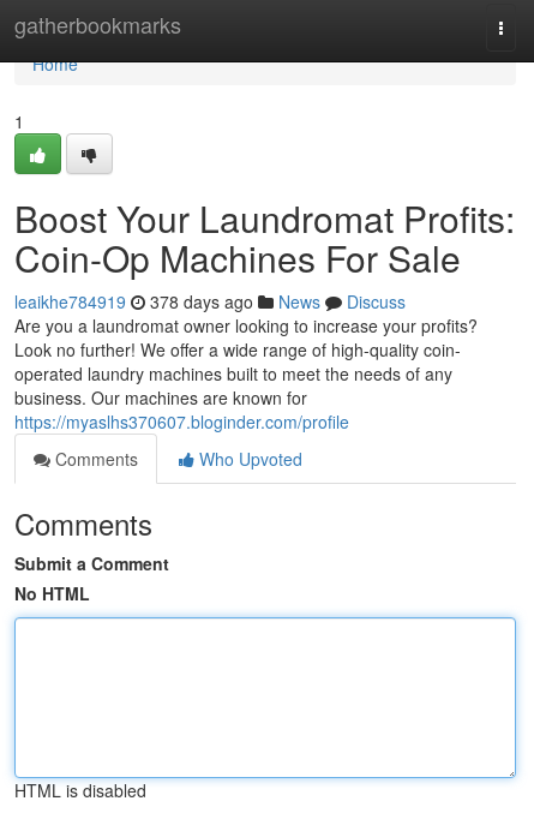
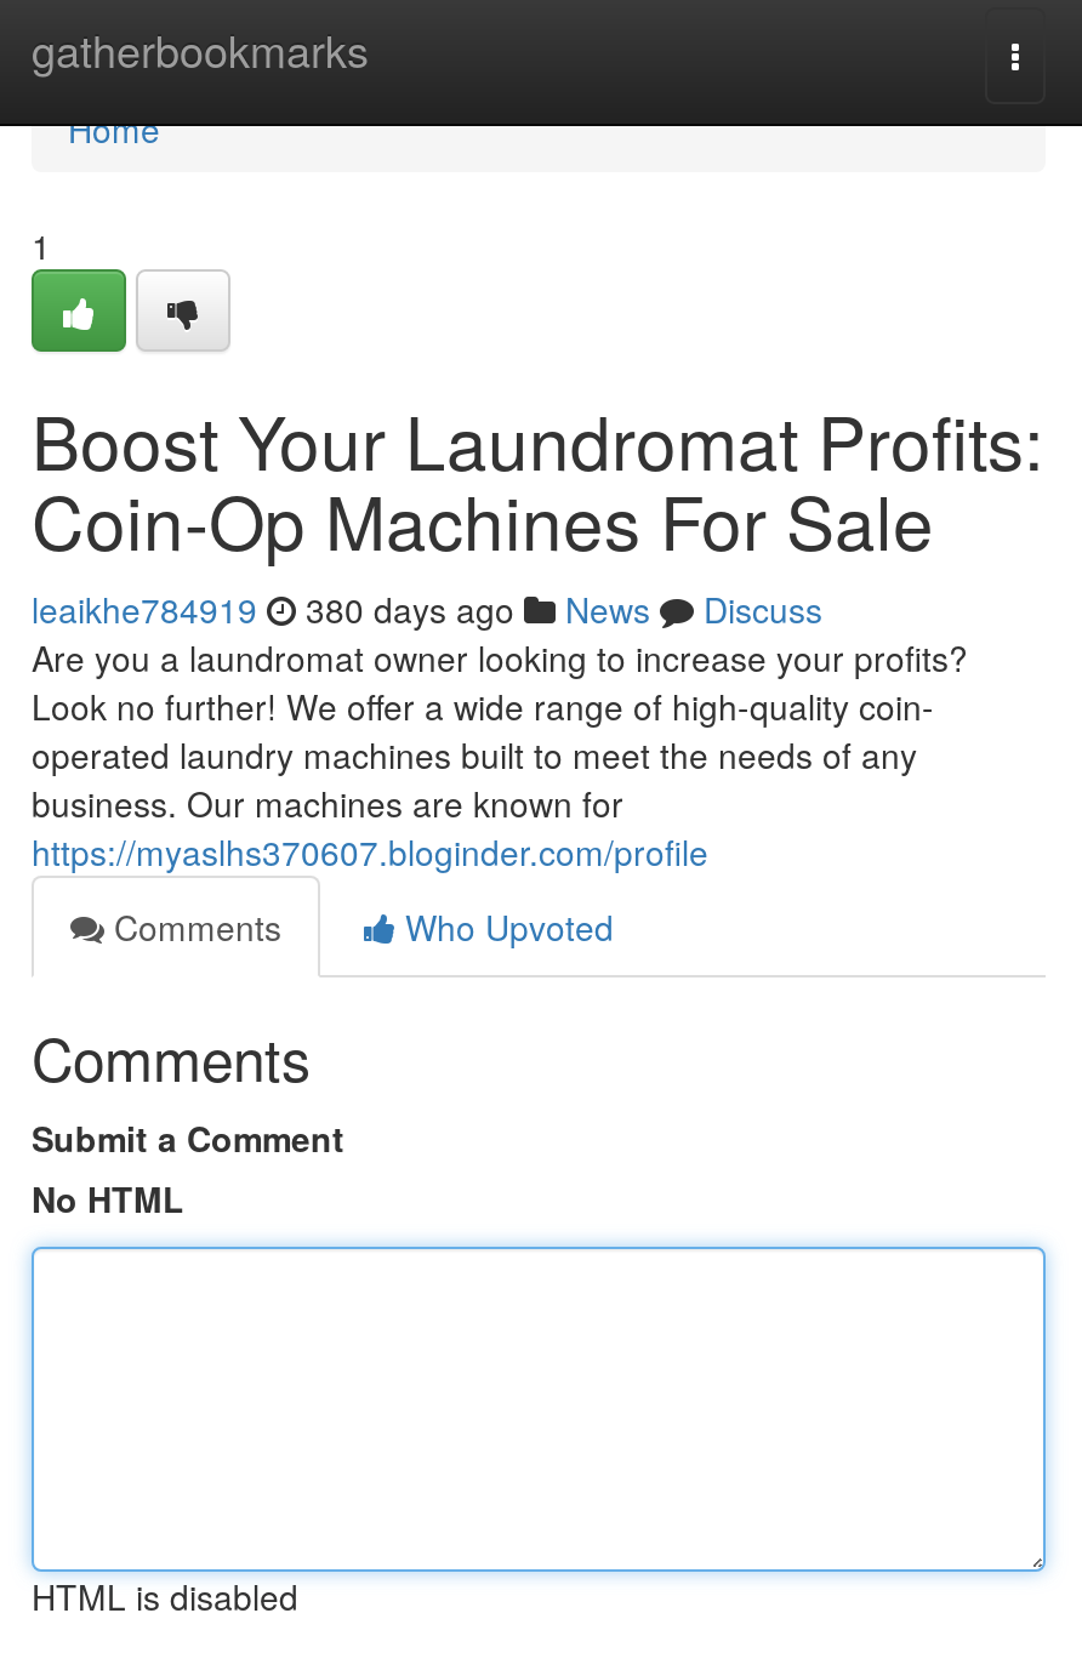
- leaikhe784919 378 days ago News Discuss
+ leaikhe784919 380 days ago News Discuss
